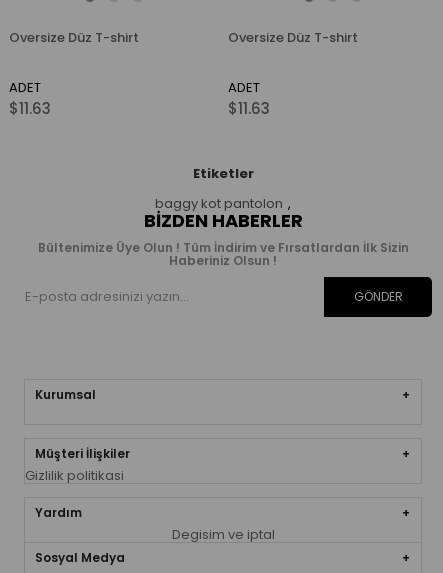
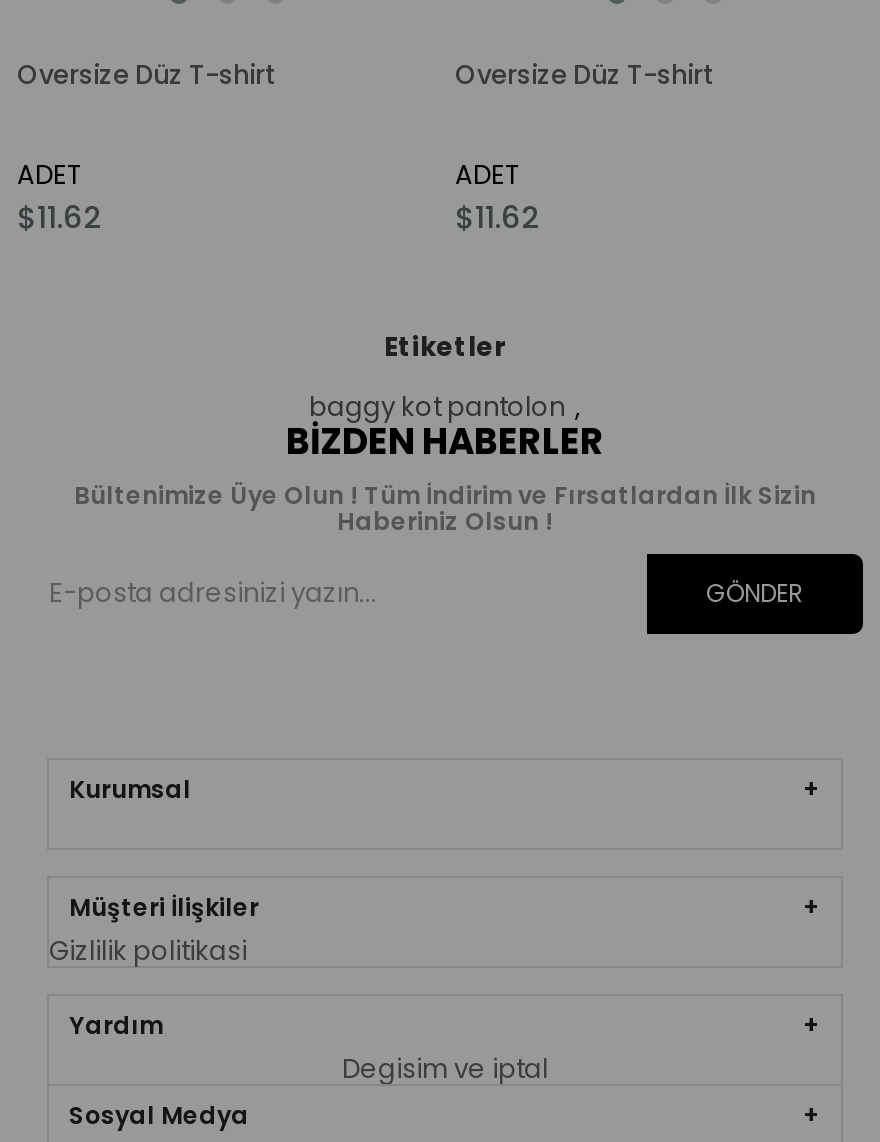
- $11.63
+ $11.62

- $11.63
+ $11.62
